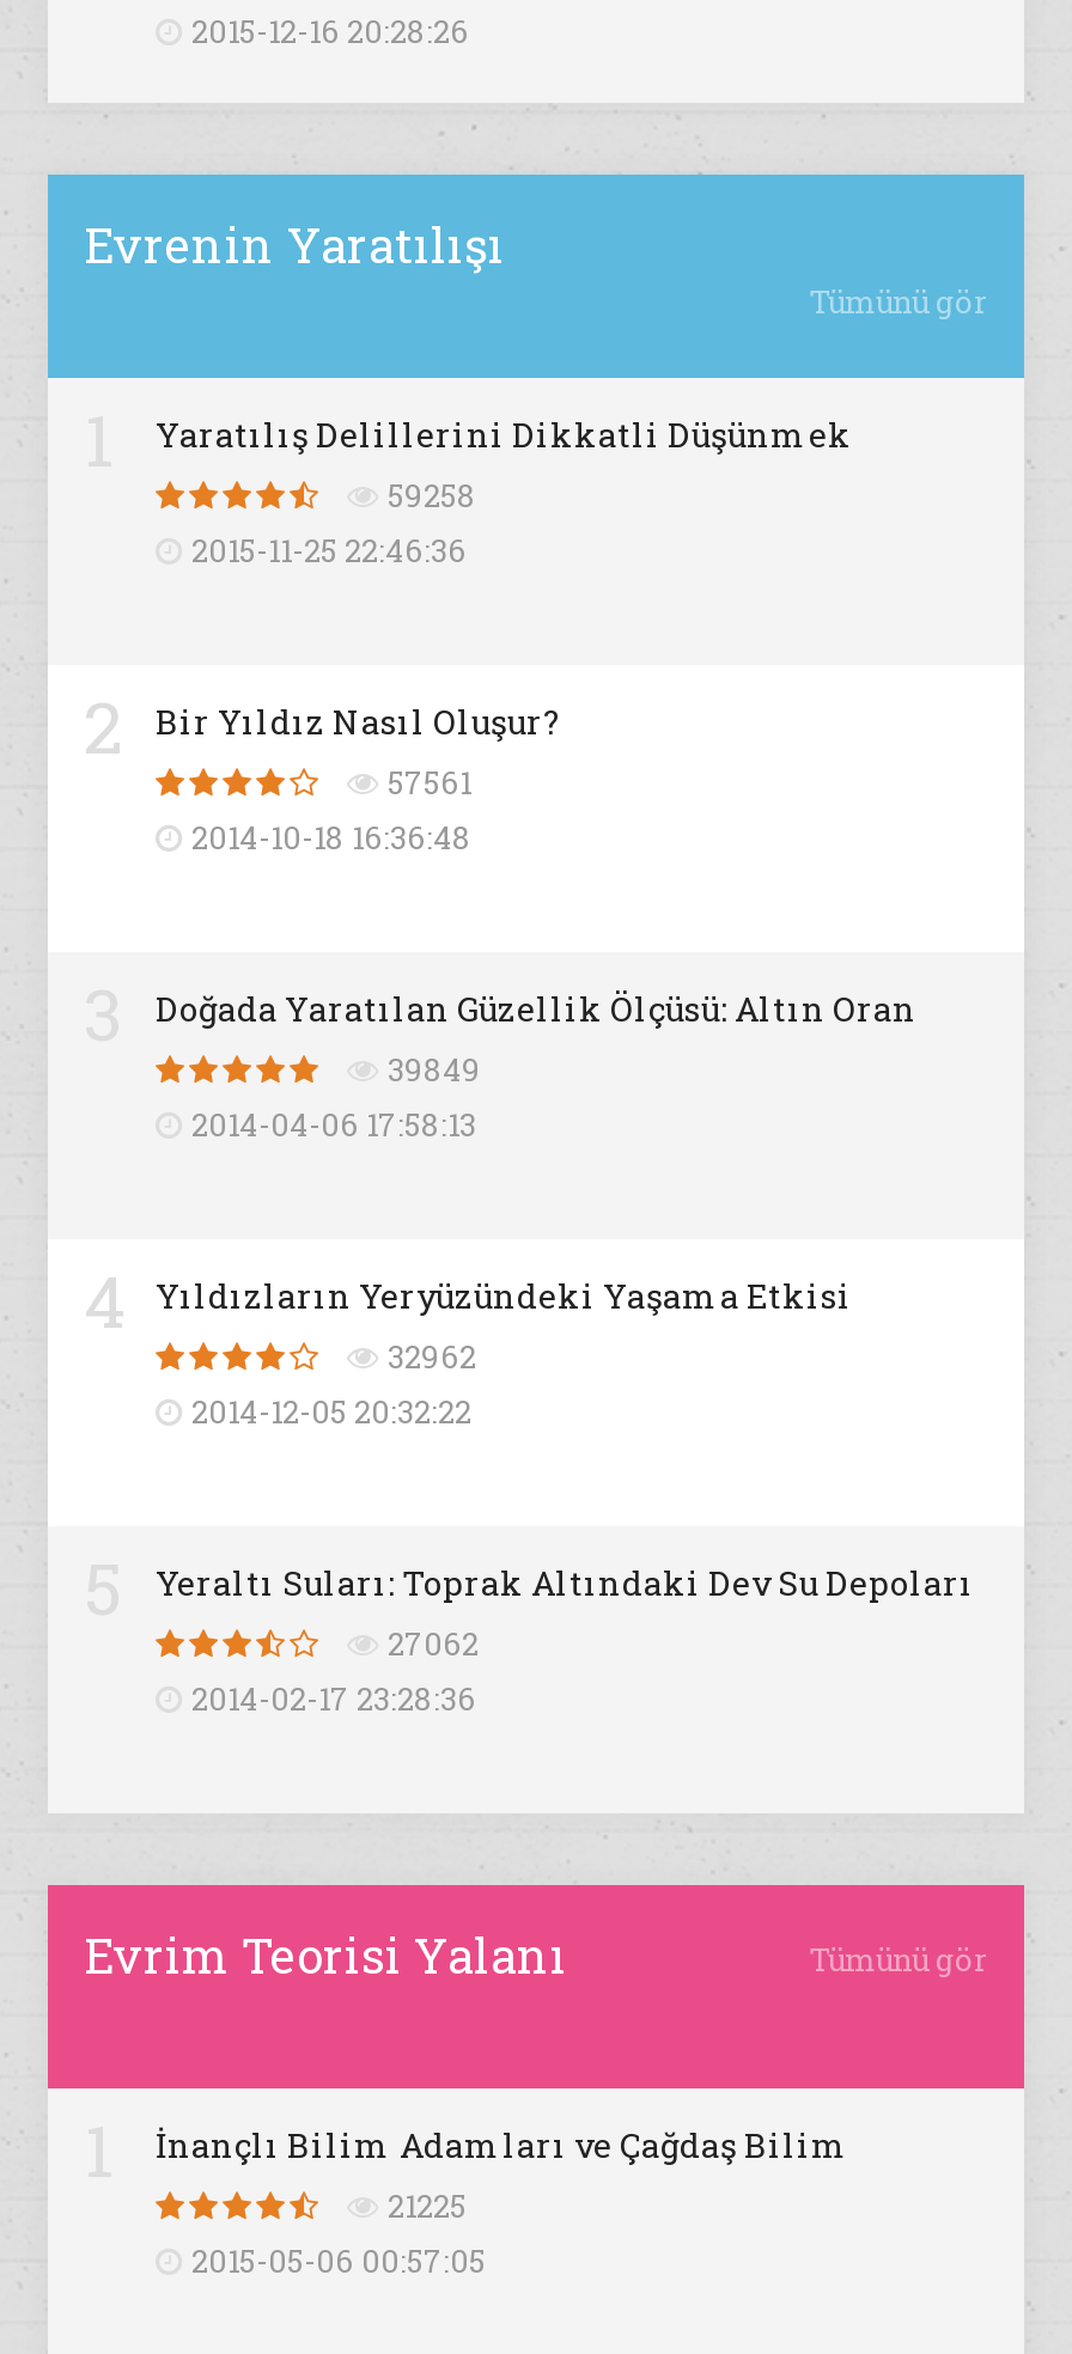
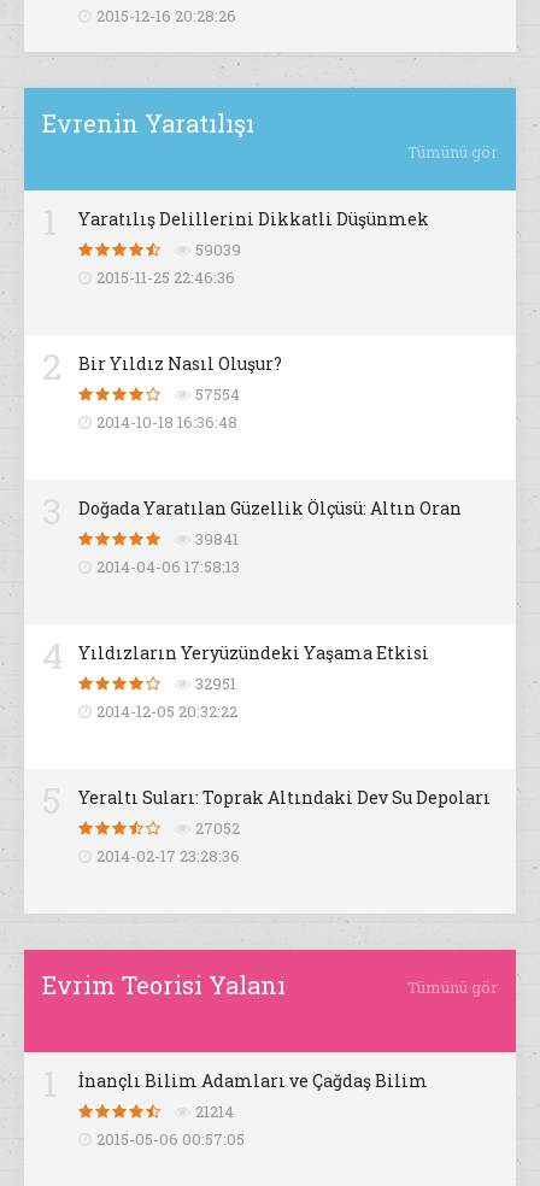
- 59258
+ 59039

- 57561
+ 57554

- 39849
+ 39841

- 32962
+ 32951

- 27062
+ 27052

- 21225
+ 21214
